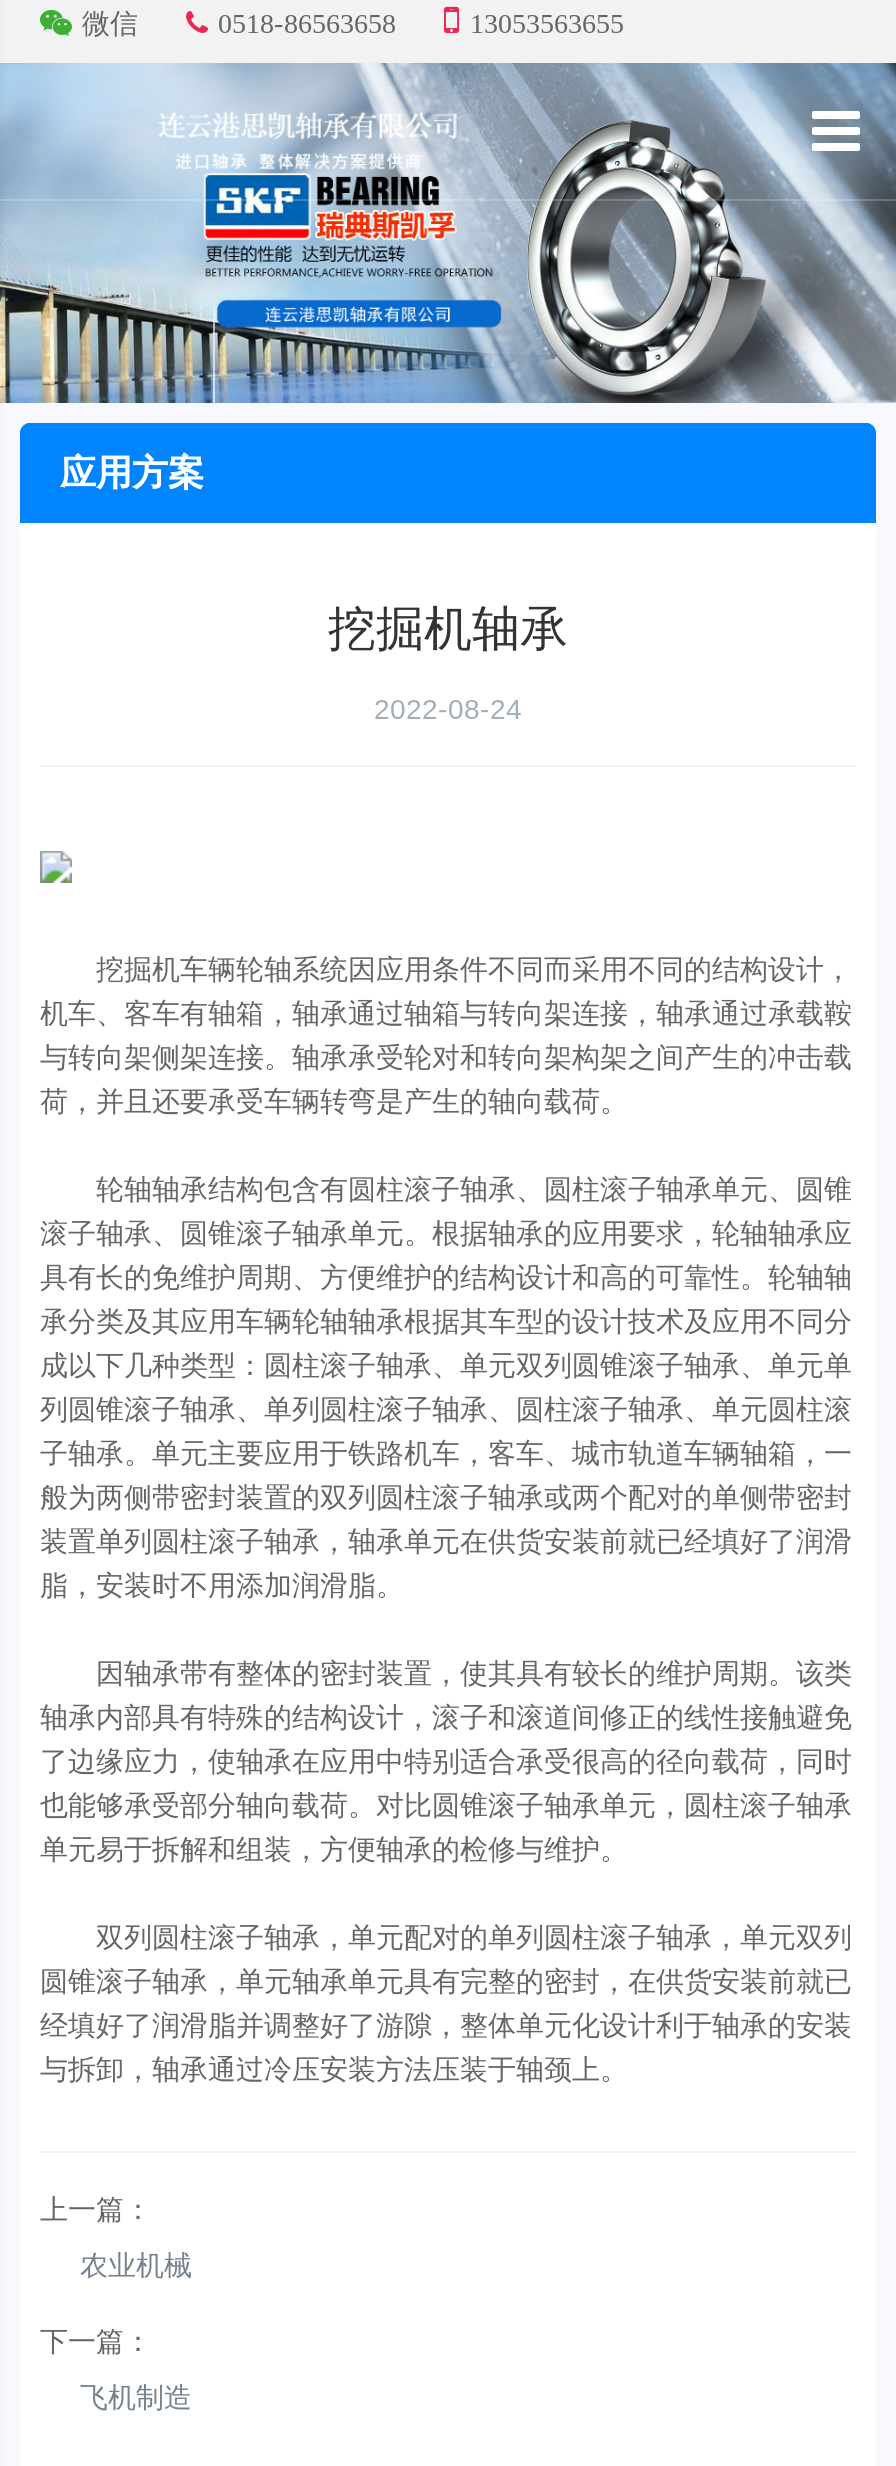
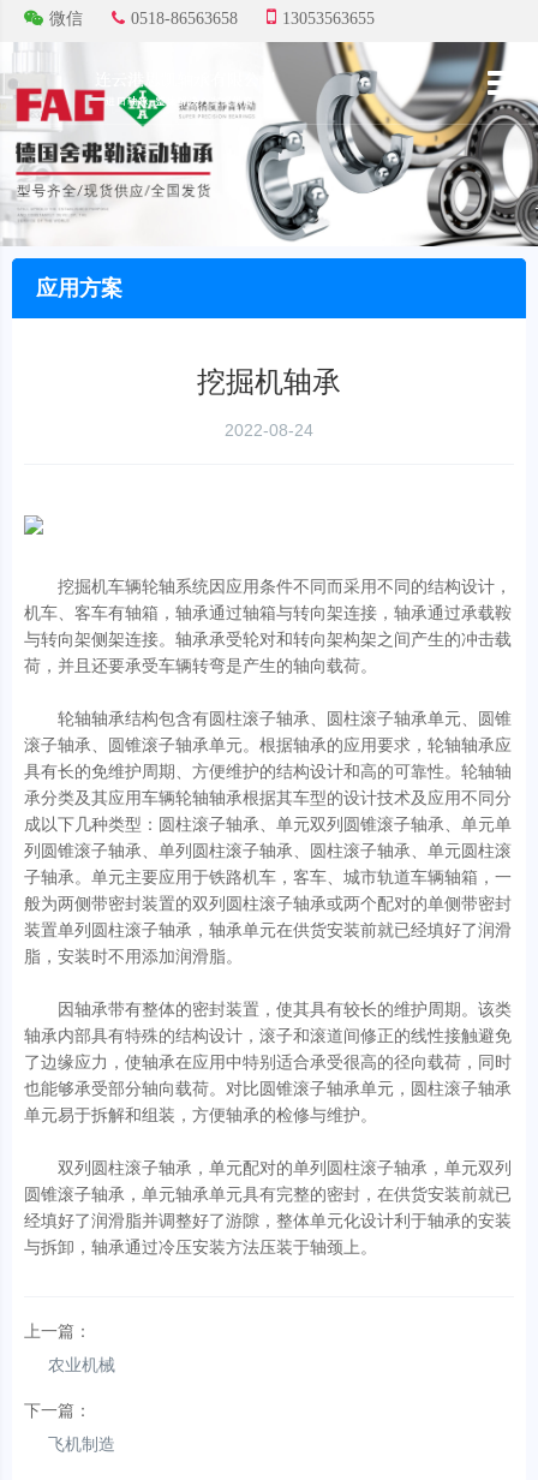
- [image]
+ [image]
